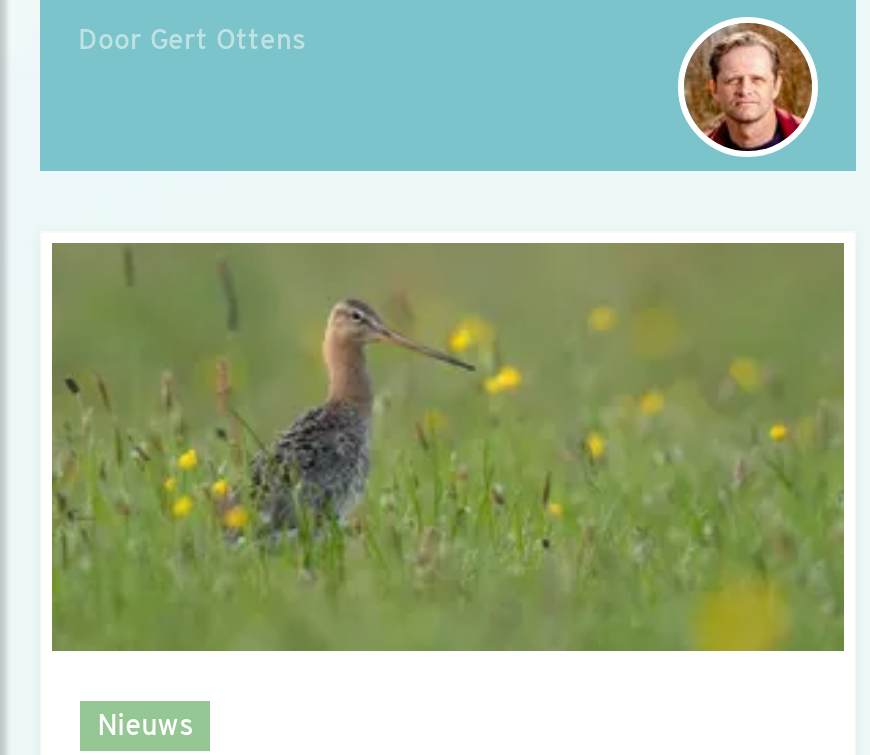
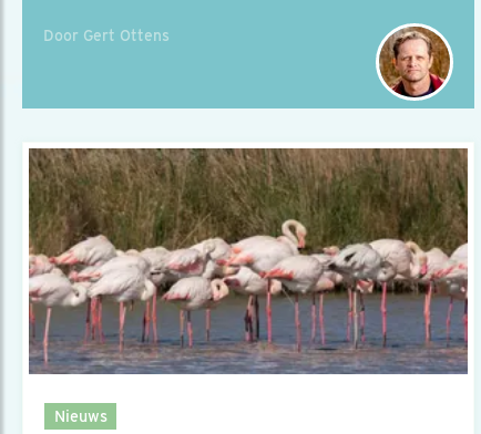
- [image]
+ [image]
